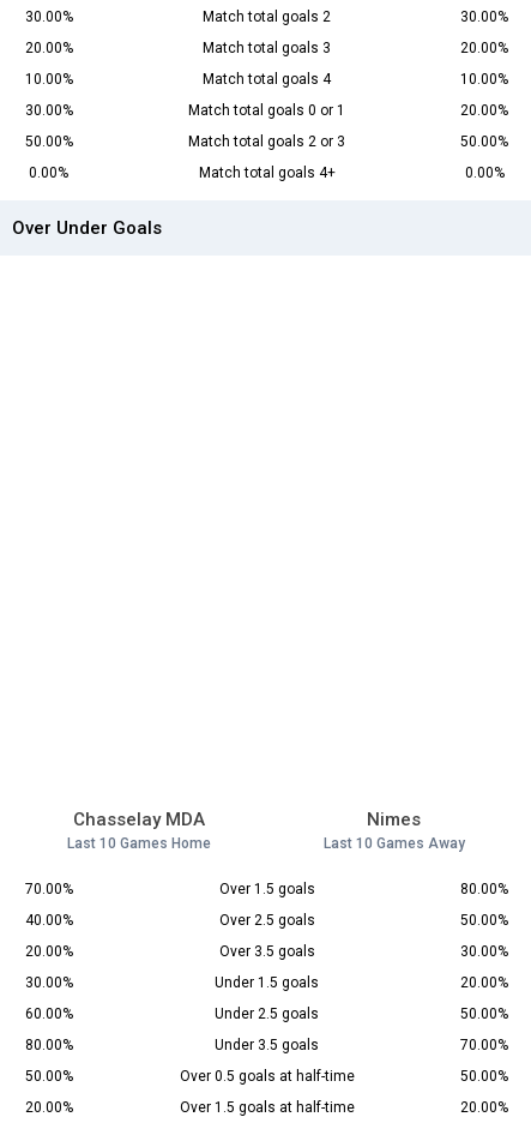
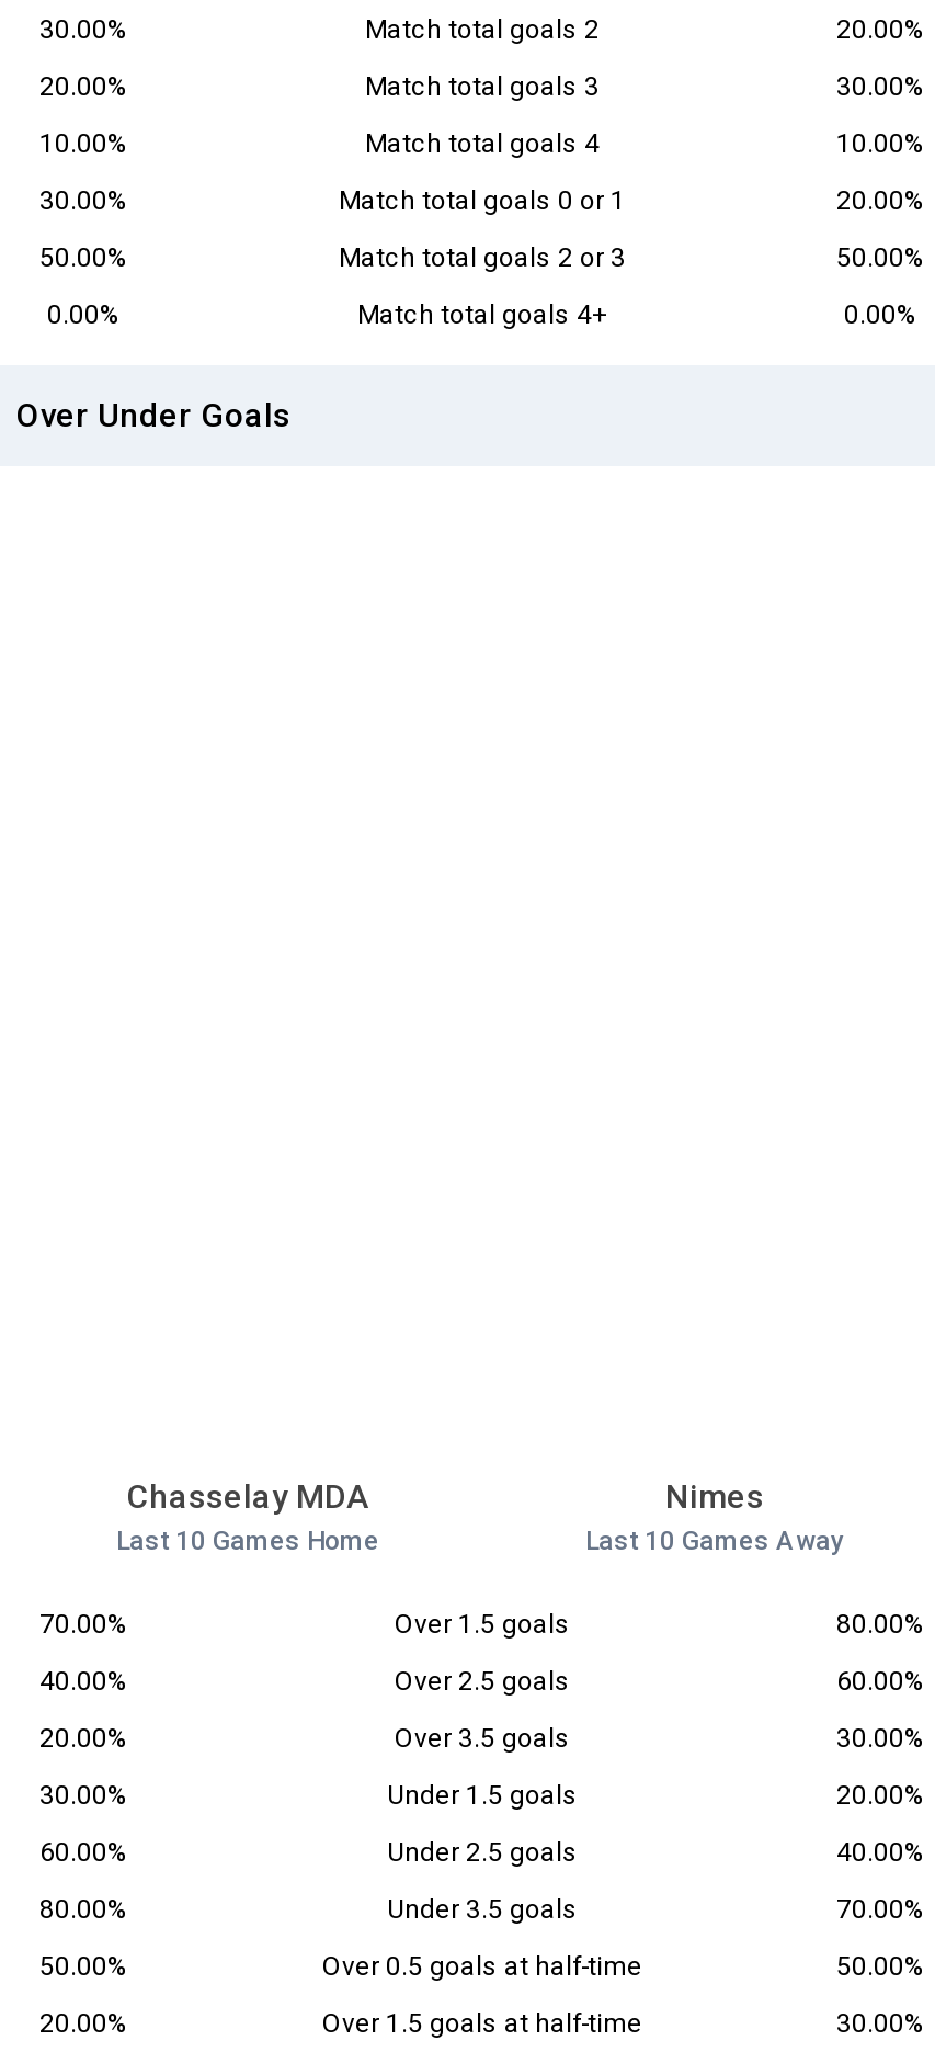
- 30.00%
+ 20.00%

- 20.00%
+ 30.00%

- 50.00%
+ 60.00%

- 50.00%
+ 40.00%

- 20.00%
+ 30.00%
